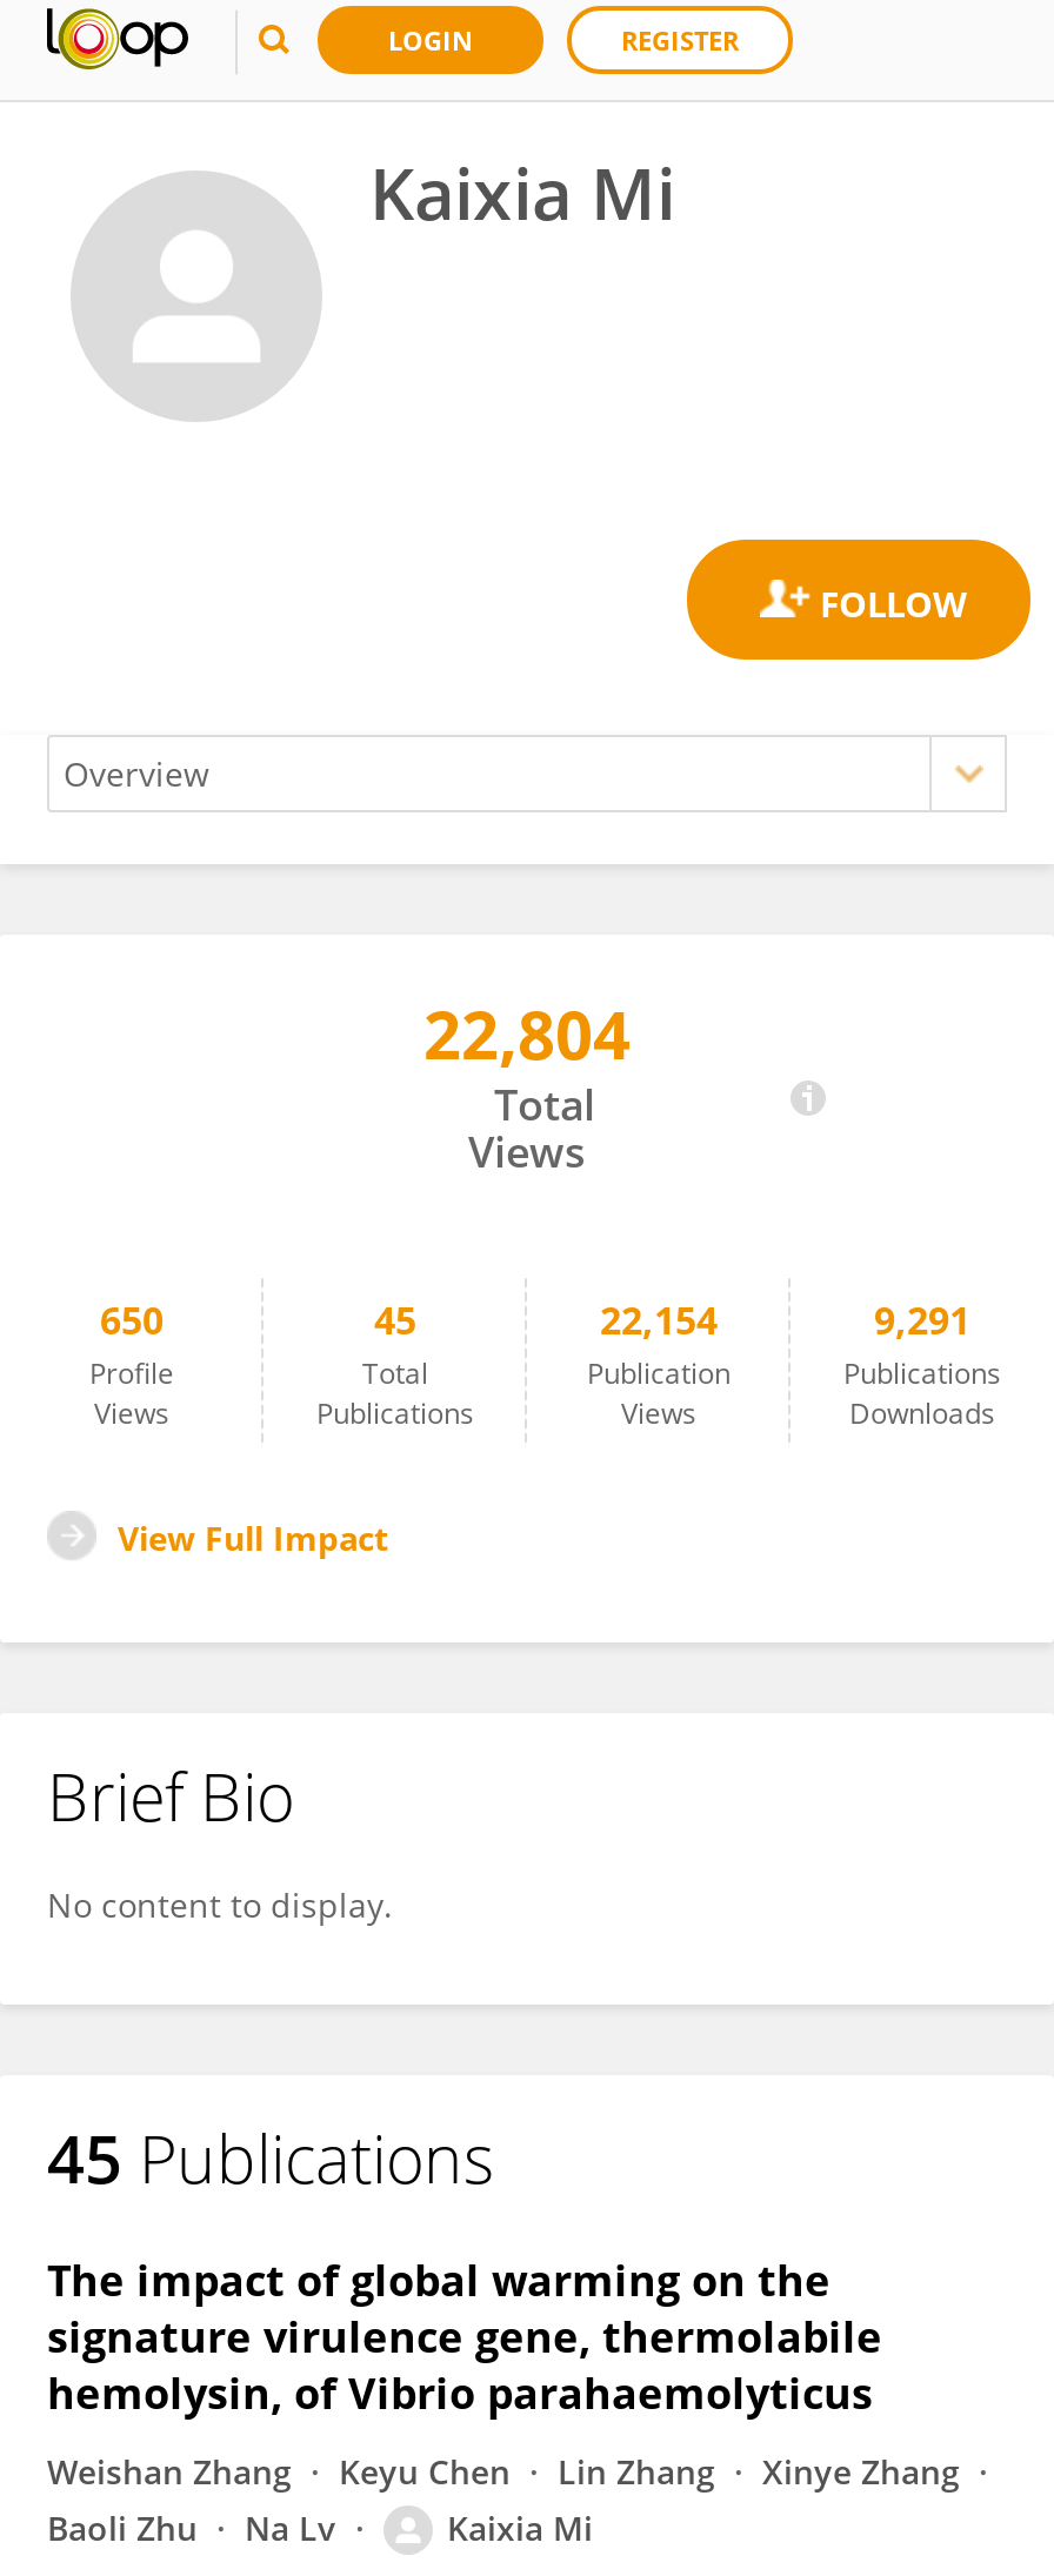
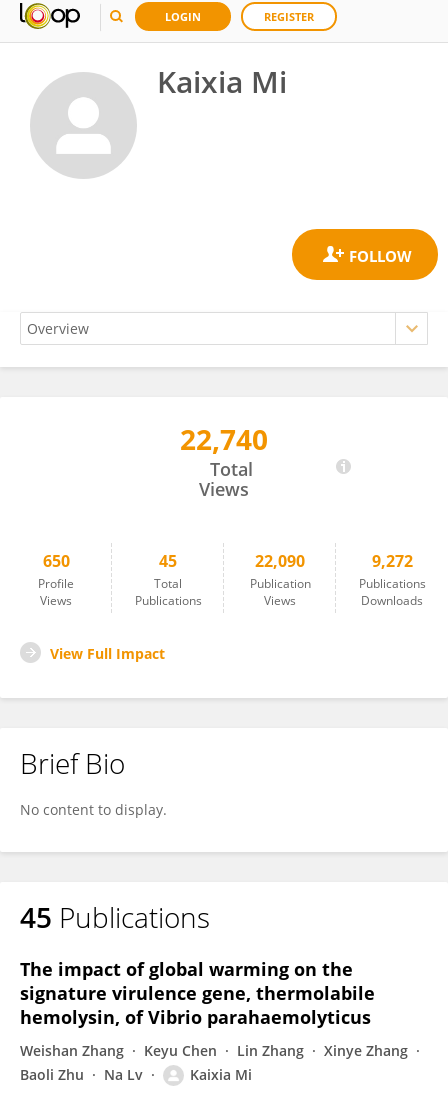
- 22,804
+ 22,740

- 22,154
+ 22,090

- 9,291
+ 9,272
